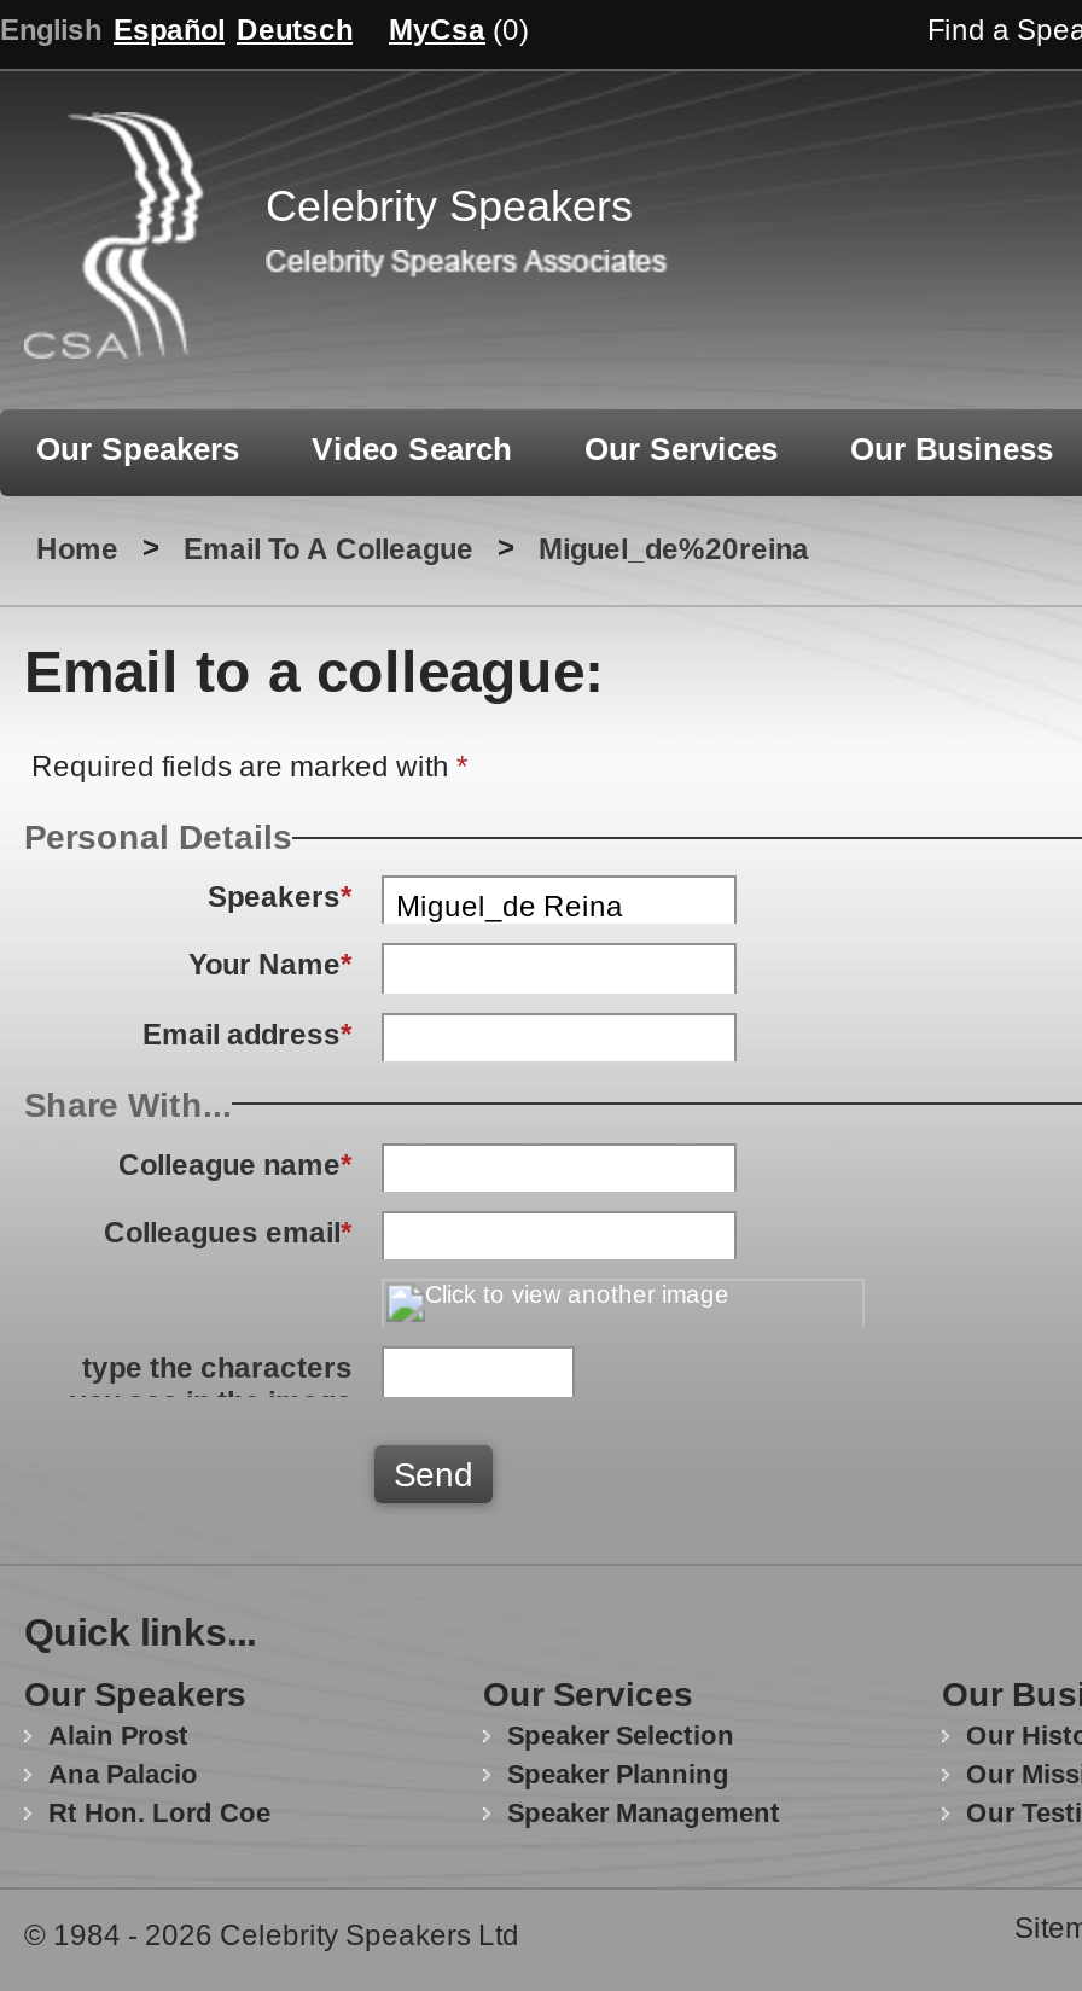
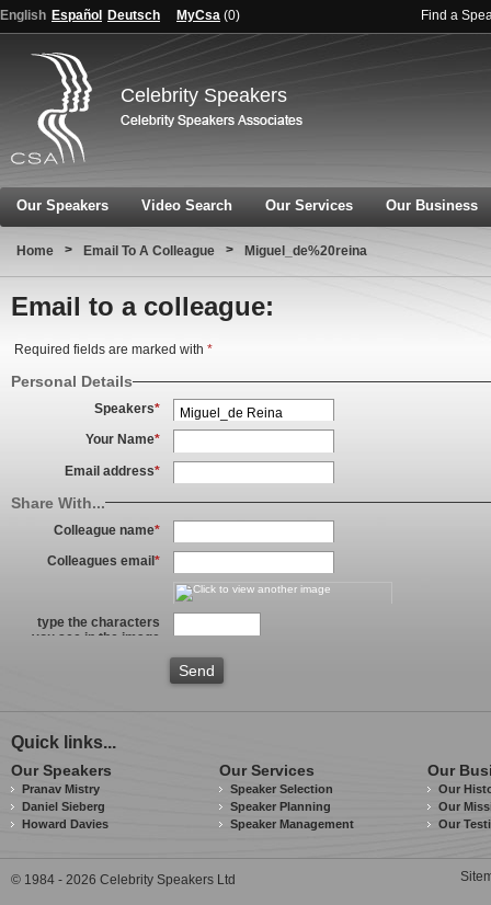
- Alain Prost
- Ana Palacio
- Rt Hon. Lord Coe
+ Pranav Mistry
+ Daniel Sieberg
+ Howard Davies
